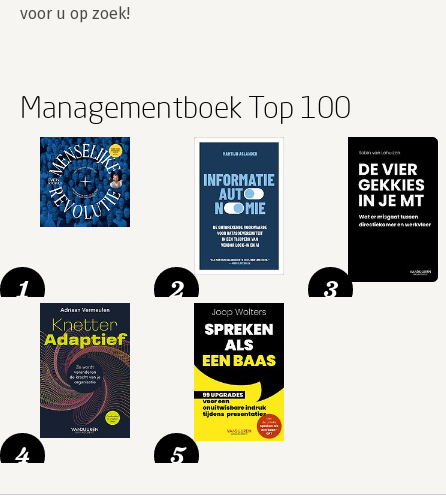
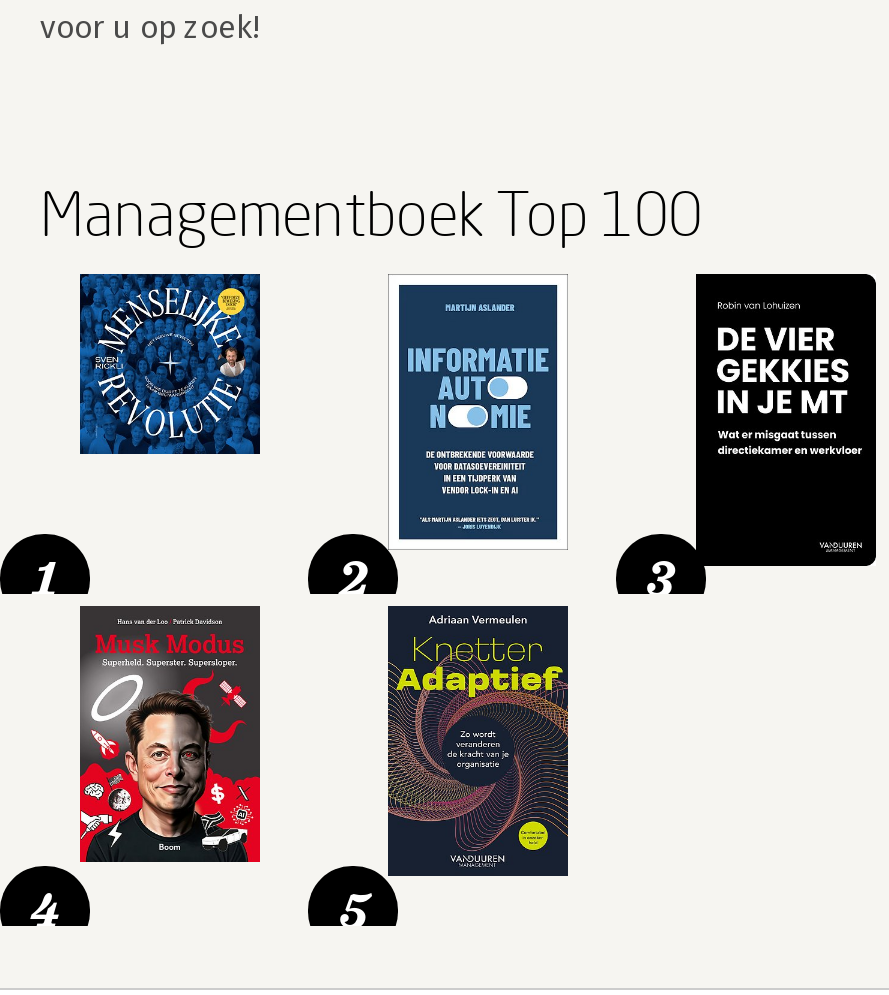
- [image]
+ [image]

- [image]
+ [image]
